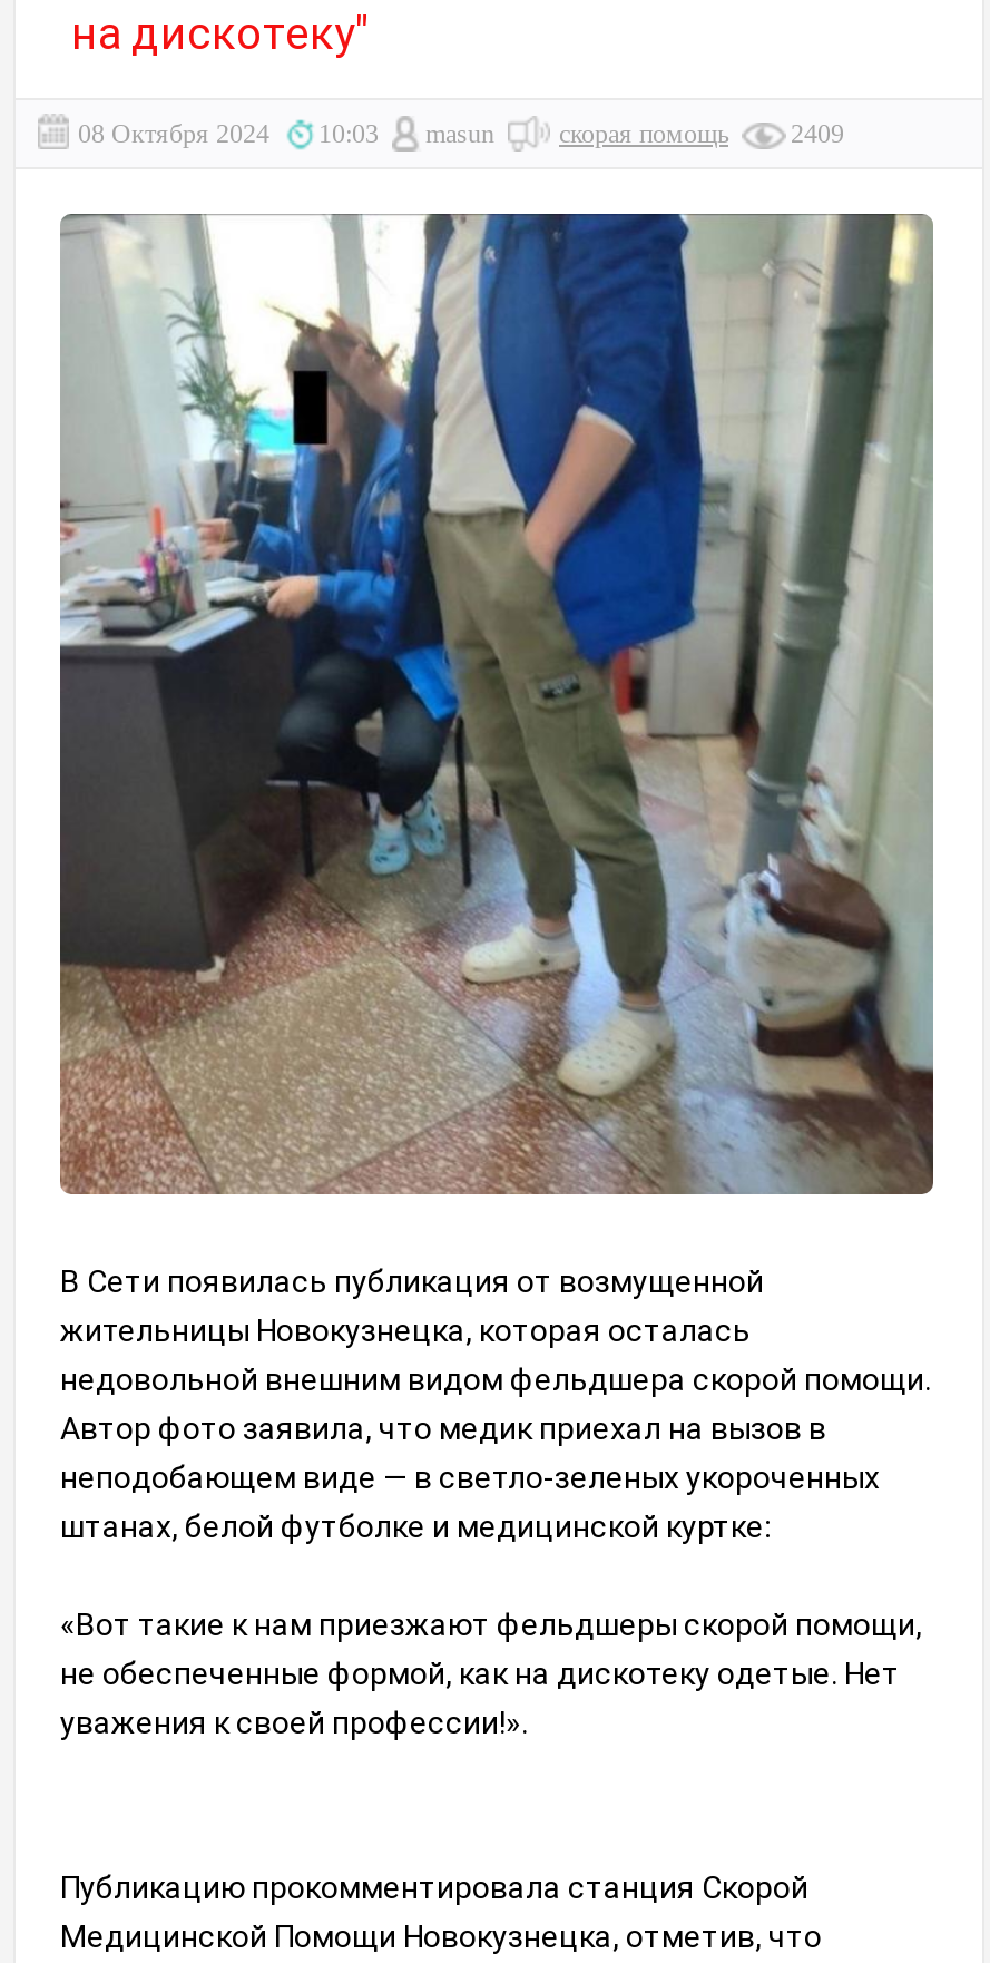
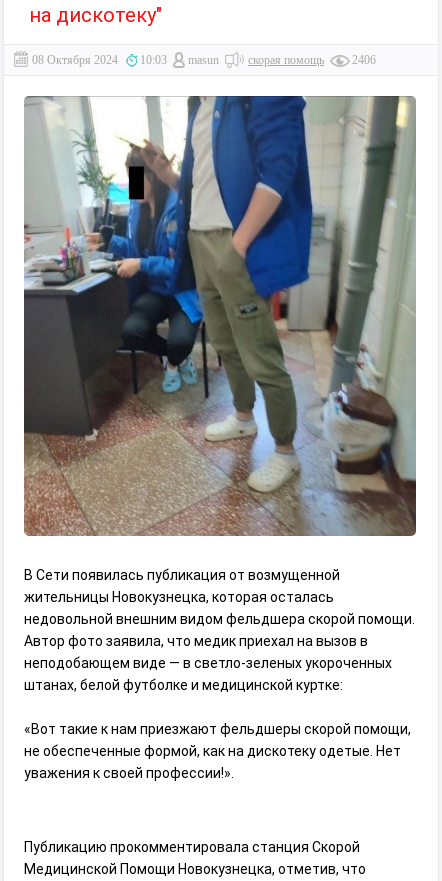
- скорая помощь 2409
+ скорая помощь 2406
